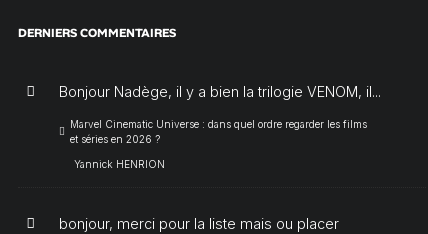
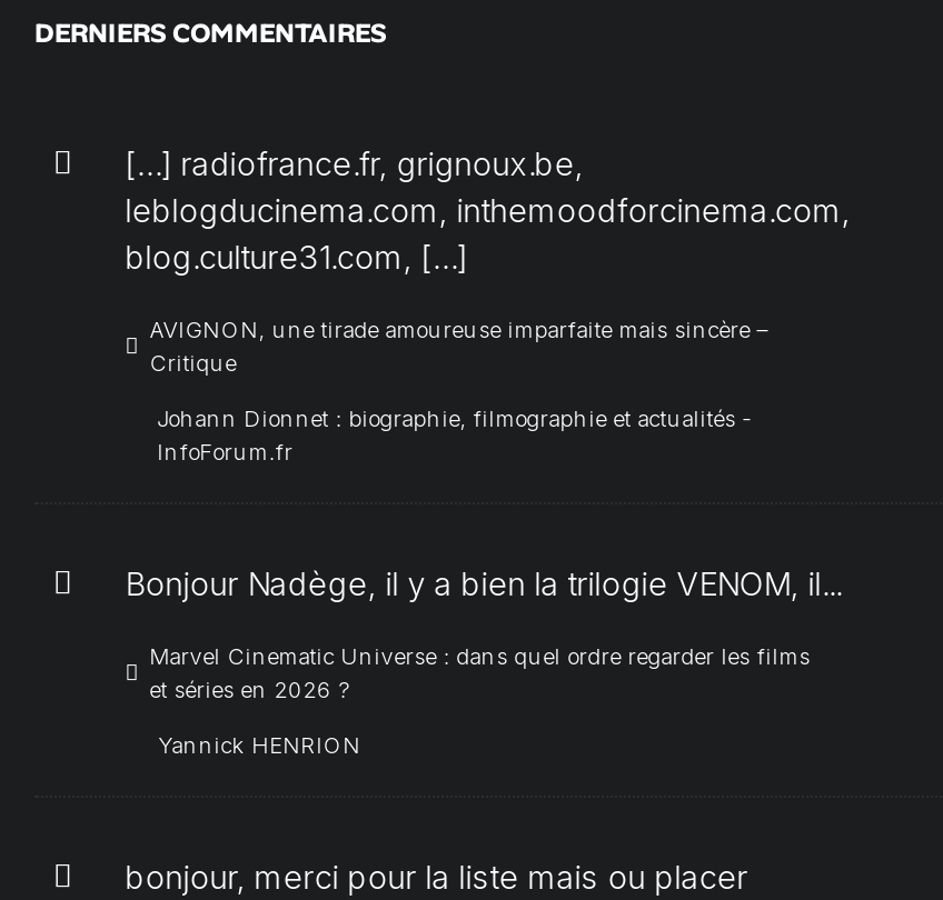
+ […] radiofrance.fr, grignoux.be,
+ leblogducinema.com, inthemoodforcinema.com,
+ blog.culture31.com, […]
+ AVIGNON, une tirade amoureuse imparfaite mais sincère –
+ Critique
+ Johann Dionnet : biographie, filmographie et actualités -
+ InfoForum.fr
